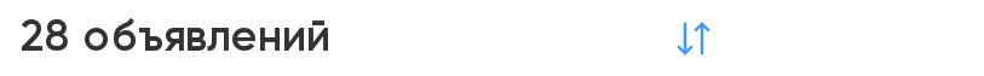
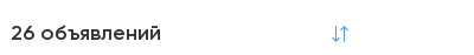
- 28 объявлений
+ 26 объявлений
